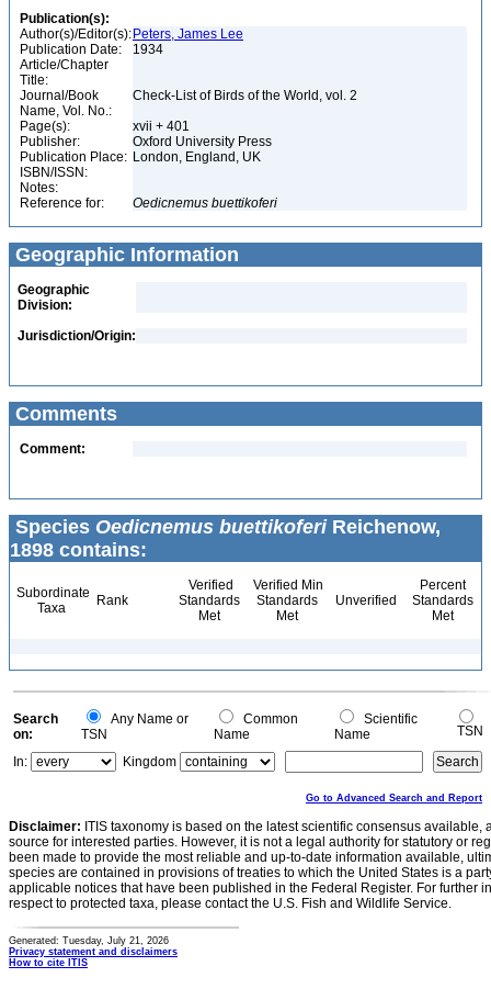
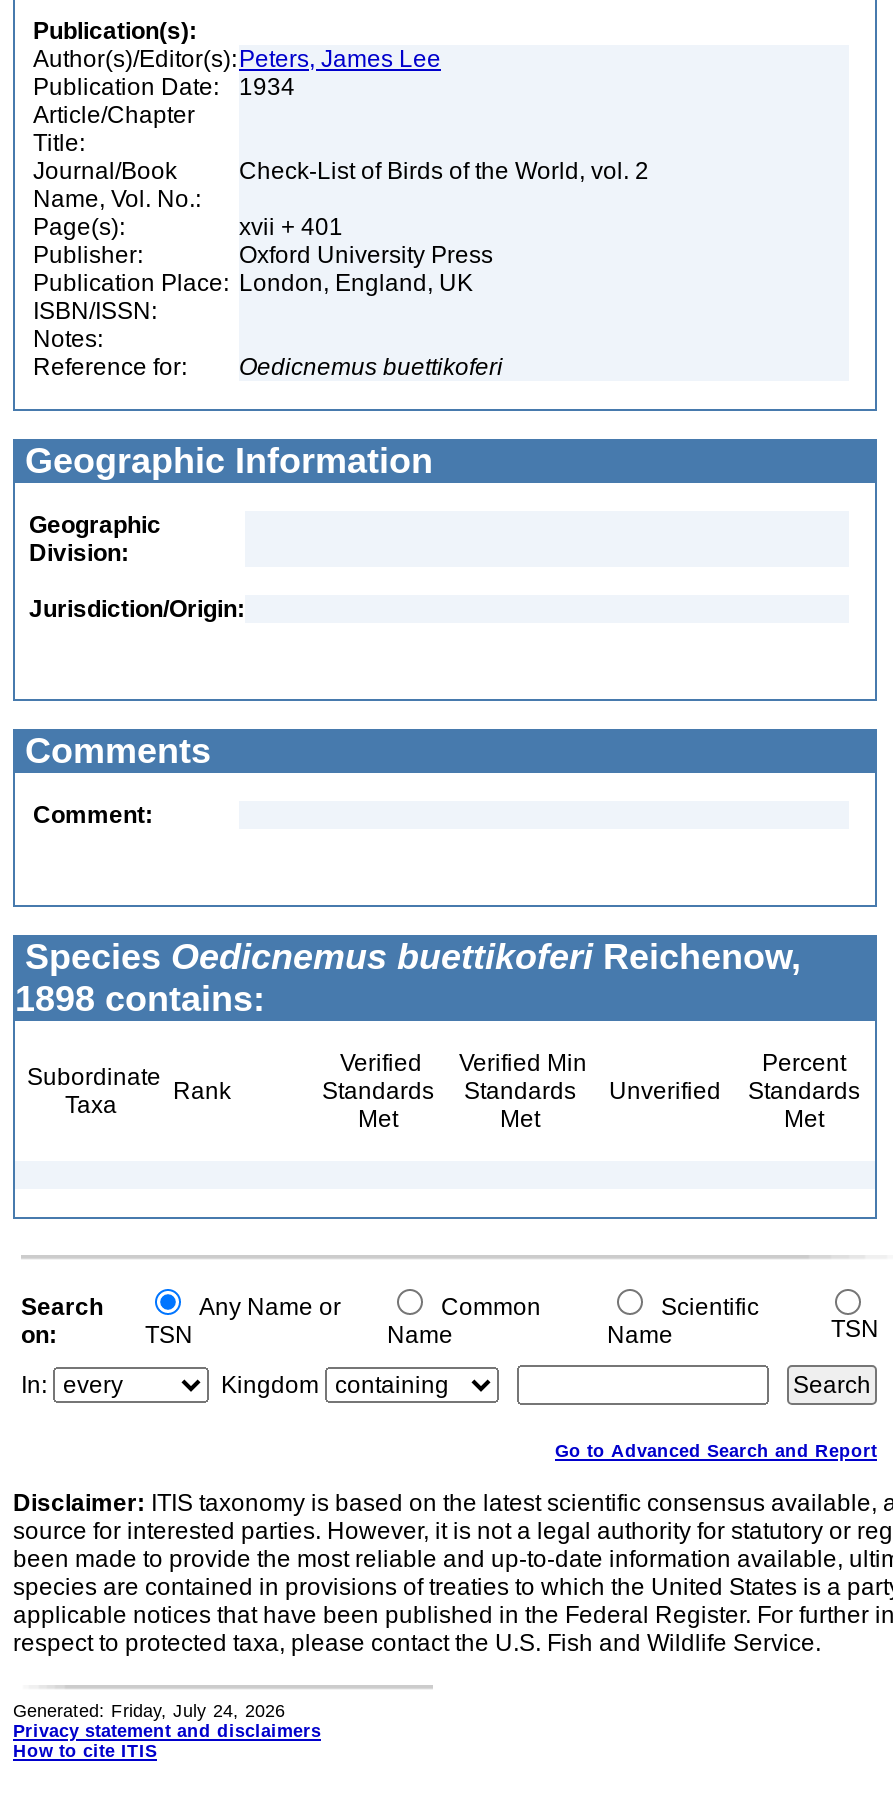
- Generated: Tuesday, July 21, 2026
+ Generated: Friday, July 24, 2026
